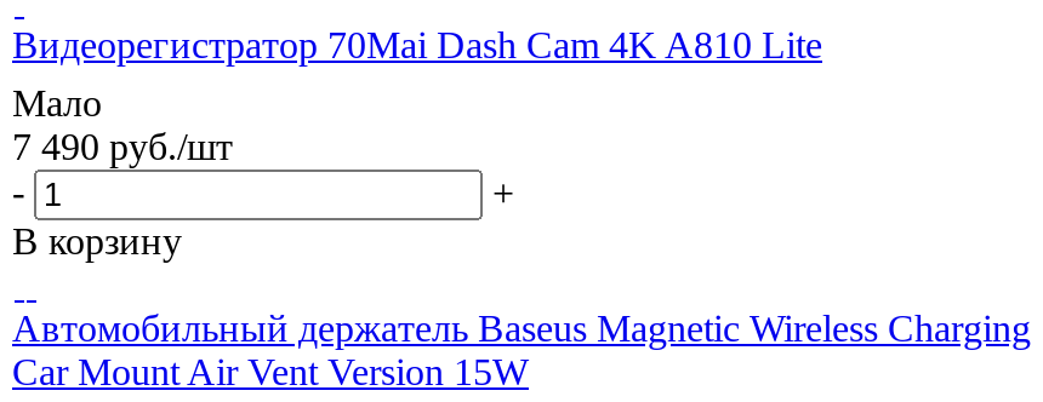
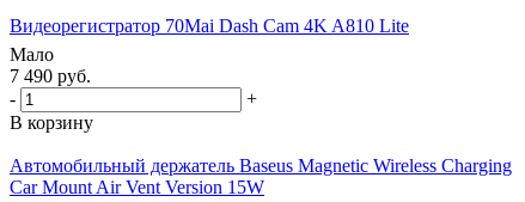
- 7 490 руб./шт
+ 7 490 руб.
